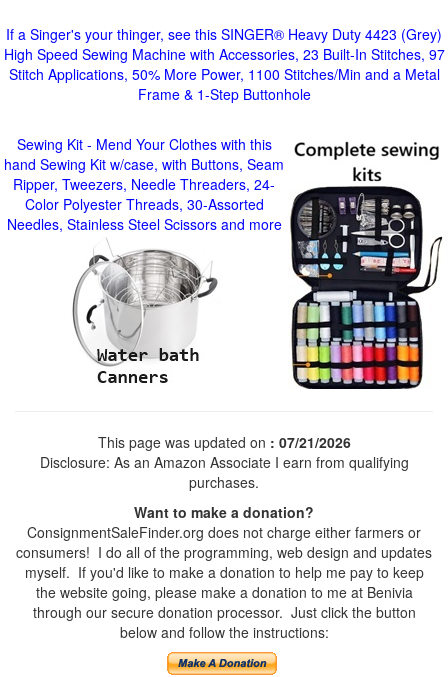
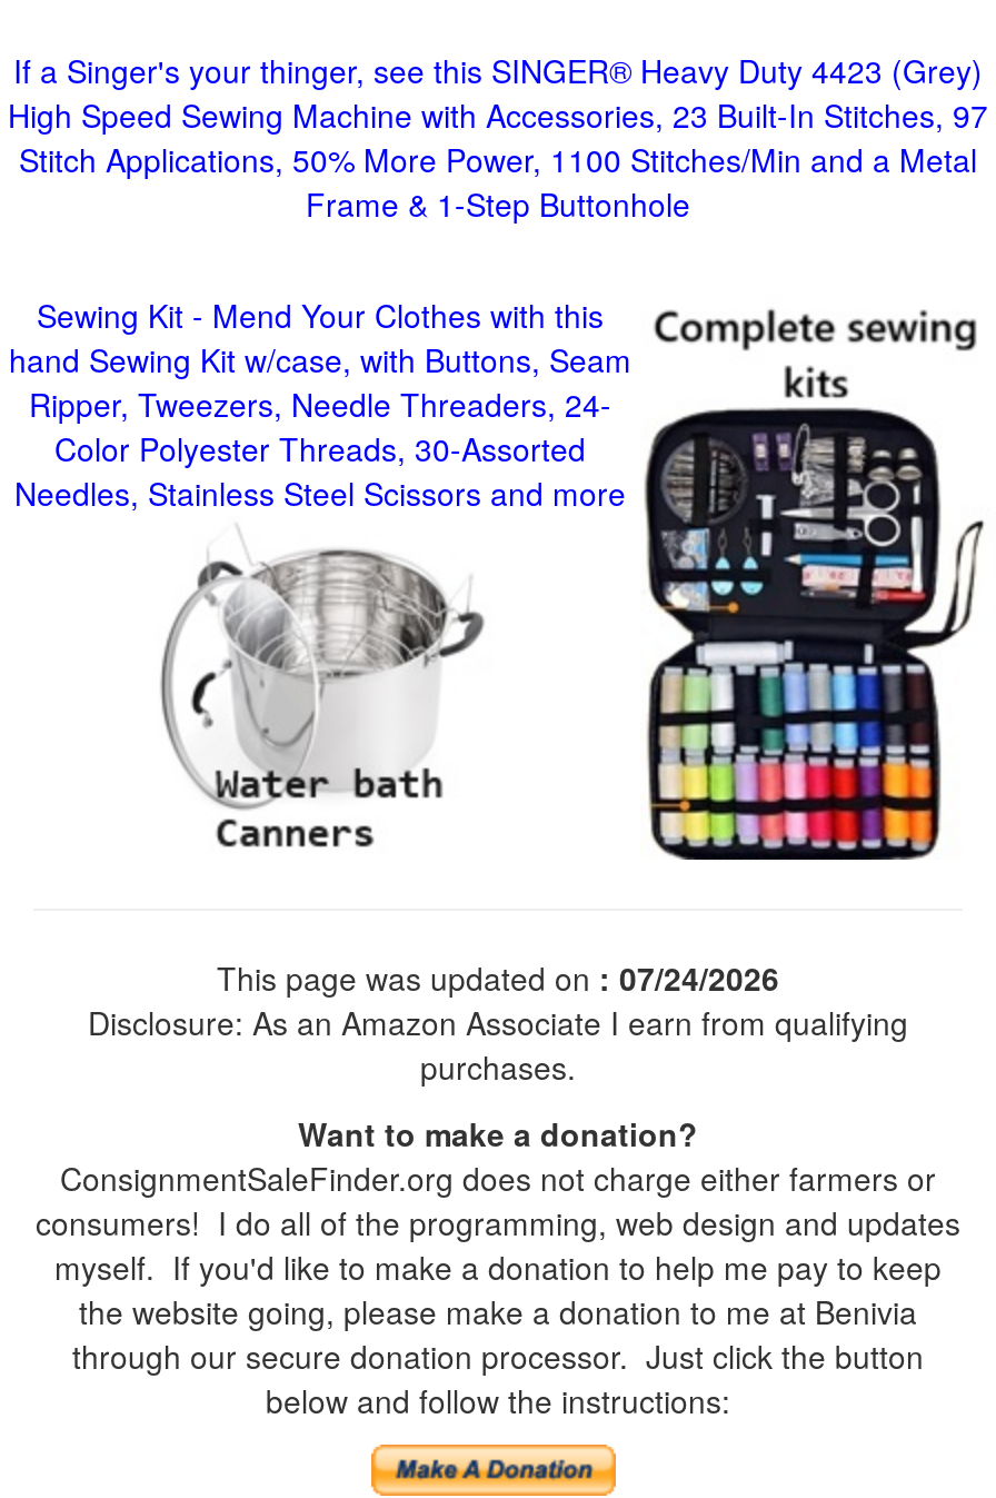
- This page was updated on: 07/21/2026
+ This page was updated on: 07/24/2026
